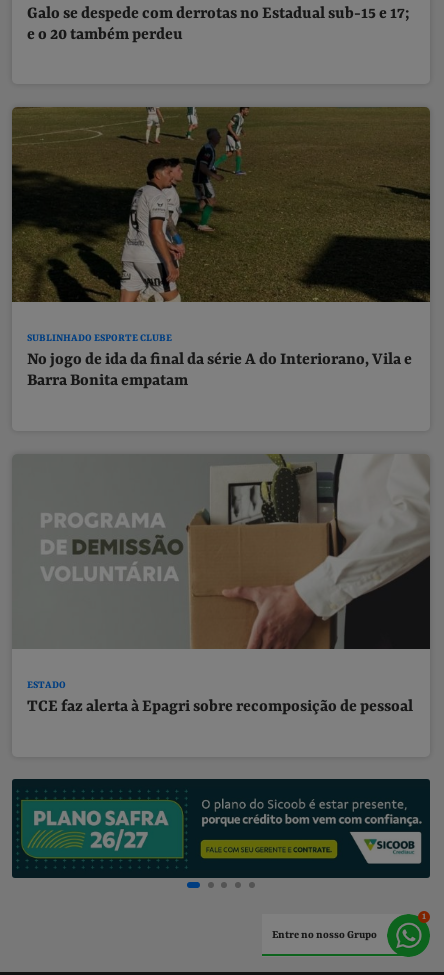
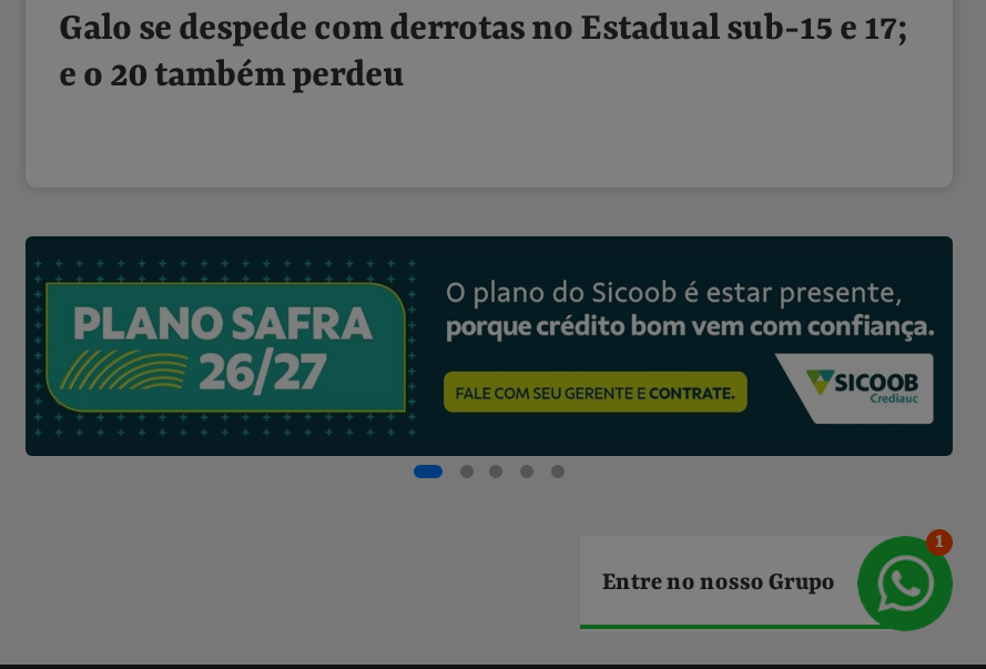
- [image]
- SUBLINHADO ESPORTE CLUBE
- No jogo de ida da final da série A do Interiorano, Vila e
- Barra Bonita empatam

- [image]
- ESTADO
- TCE faz alerta à Epagri sobre recomposição de pessoal
